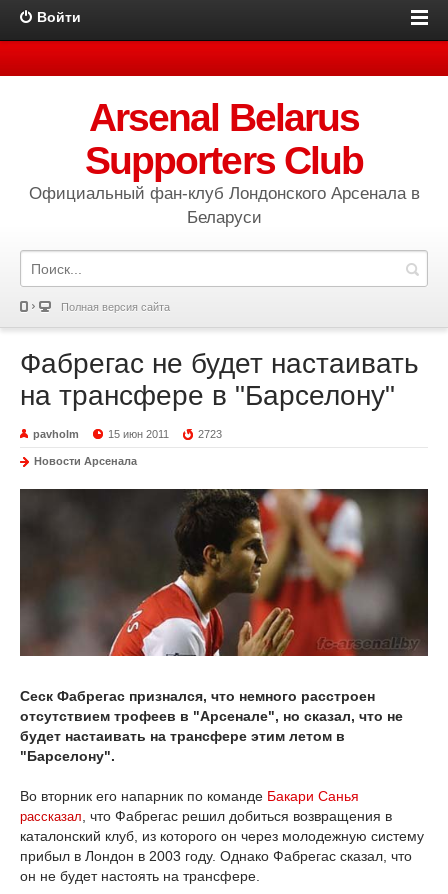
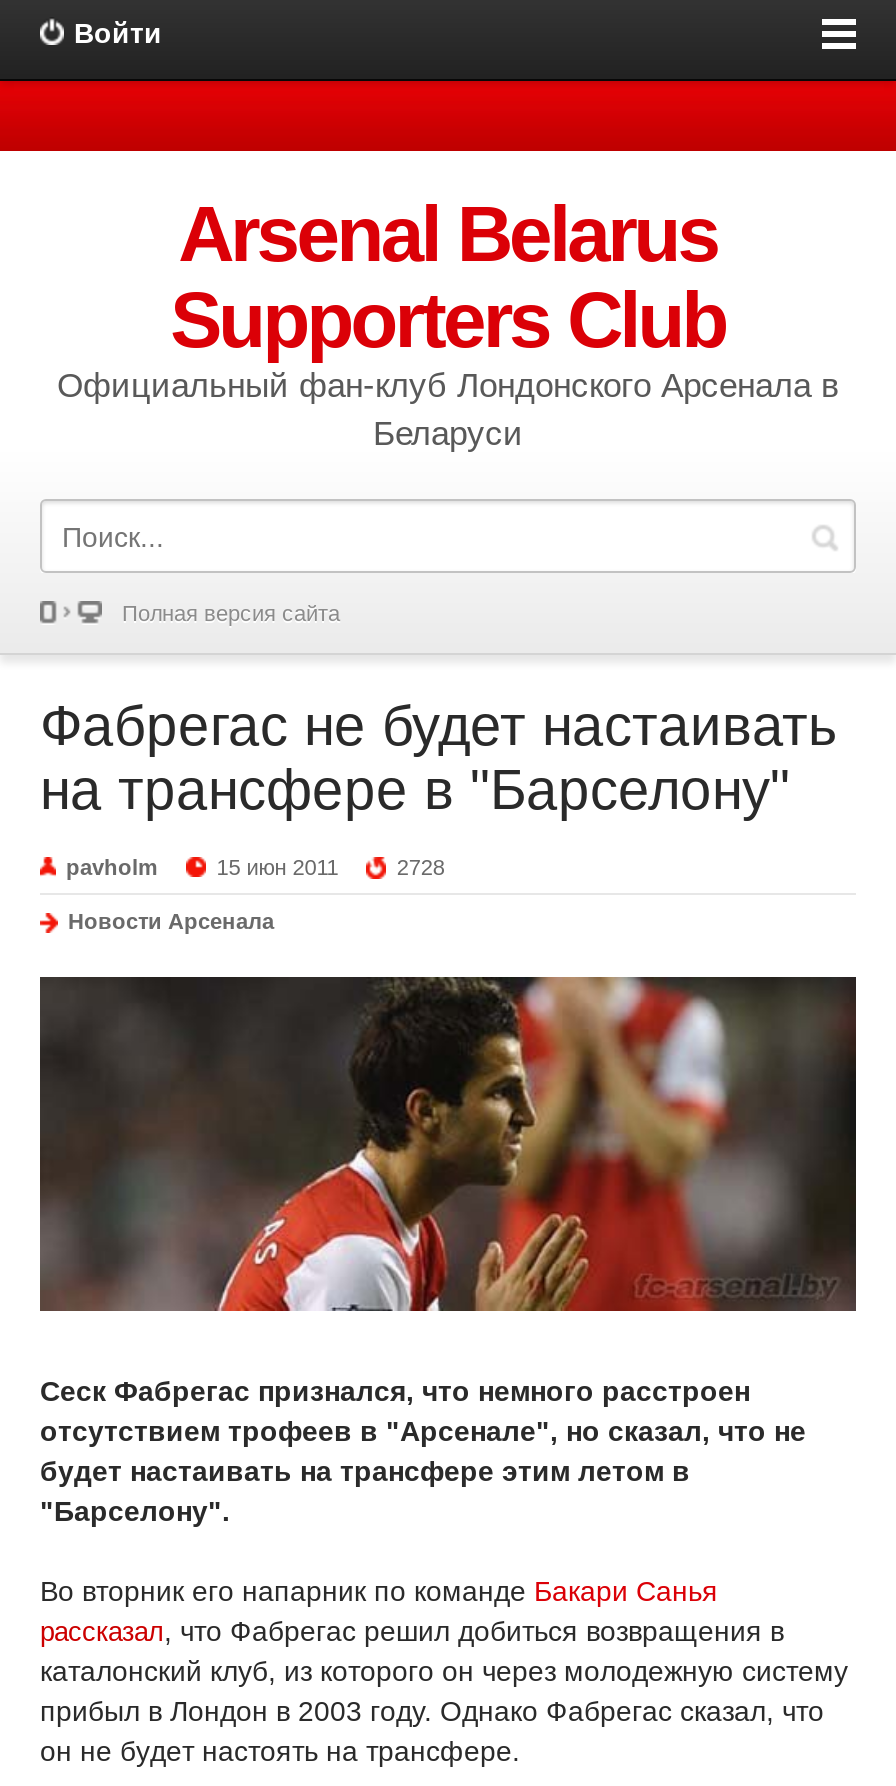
- 2723
+ 2728
